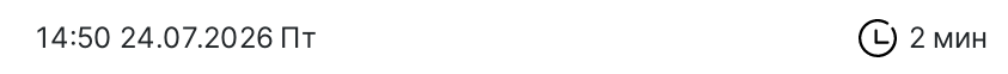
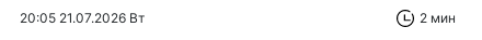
- 14:50 24.07.2026 Пт
+ 20:05 21.07.2026 Вт
